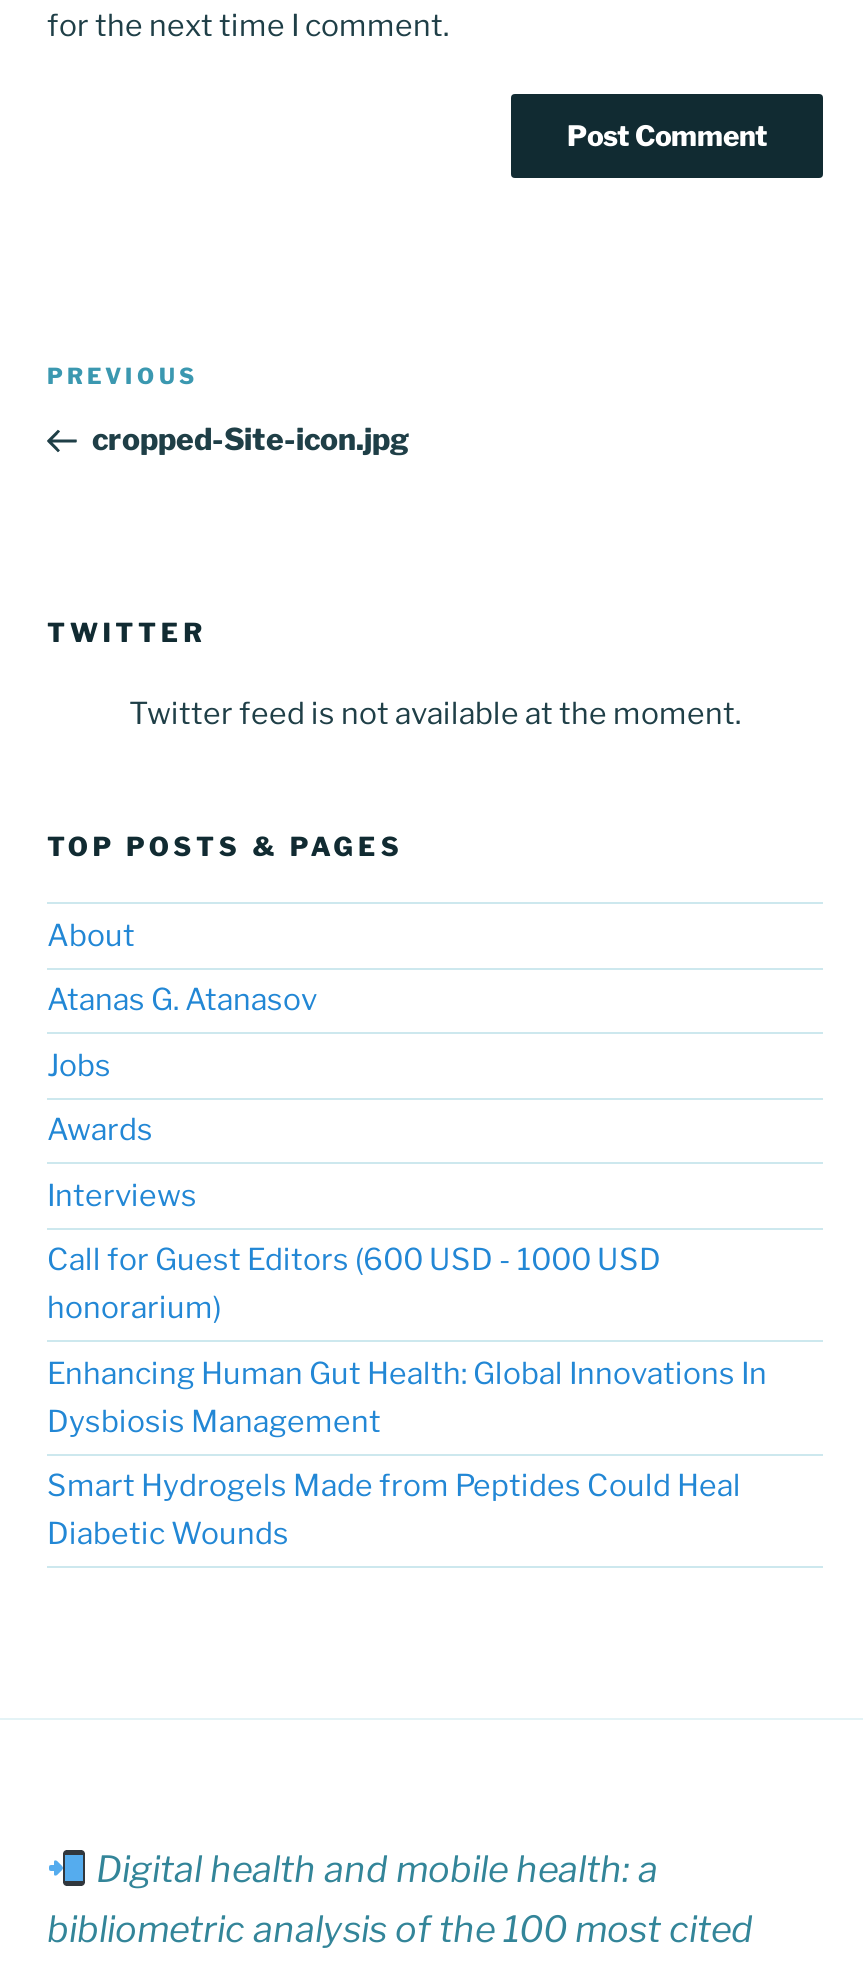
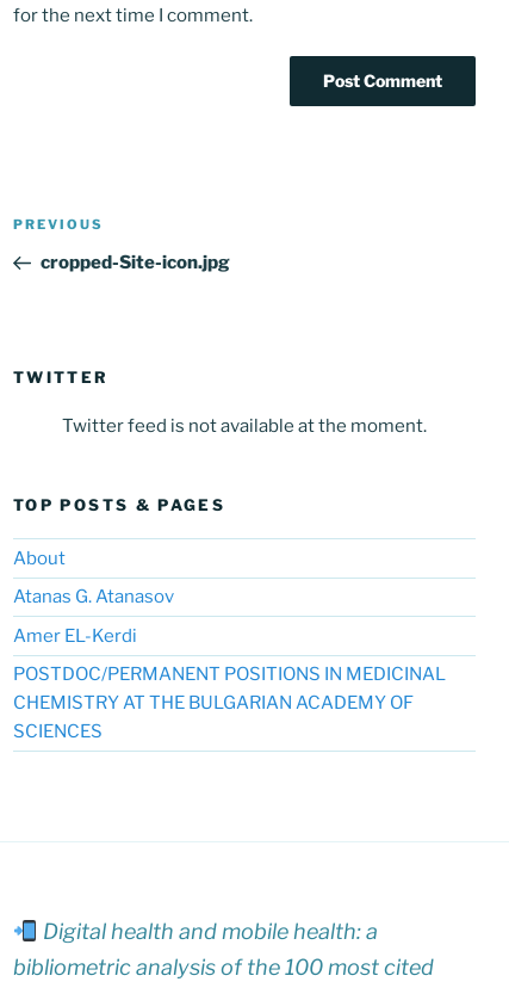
- Jobs
- Awards
- Interviews
- Call for Guest Editors (600 USD - 1000 USD
- honorarium)
- Enhancing Human Gut Health: Global Innovations In
- Dysbiosis Management
- Smart Hydrogels Made from Peptides Could Heal
- Diabetic Wounds
+ Amer EL-Kerdi
+ POSTDOC/PERMANENT POSITIONS IN MEDICINAL
+ CHEMISTRY AT THE BULGARIAN ACADEMY OF
+ SCIENCES
